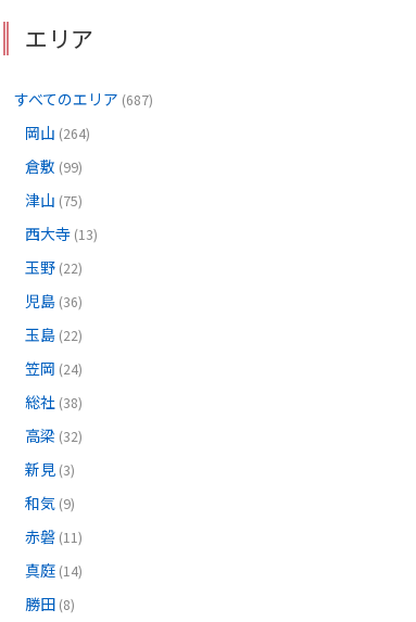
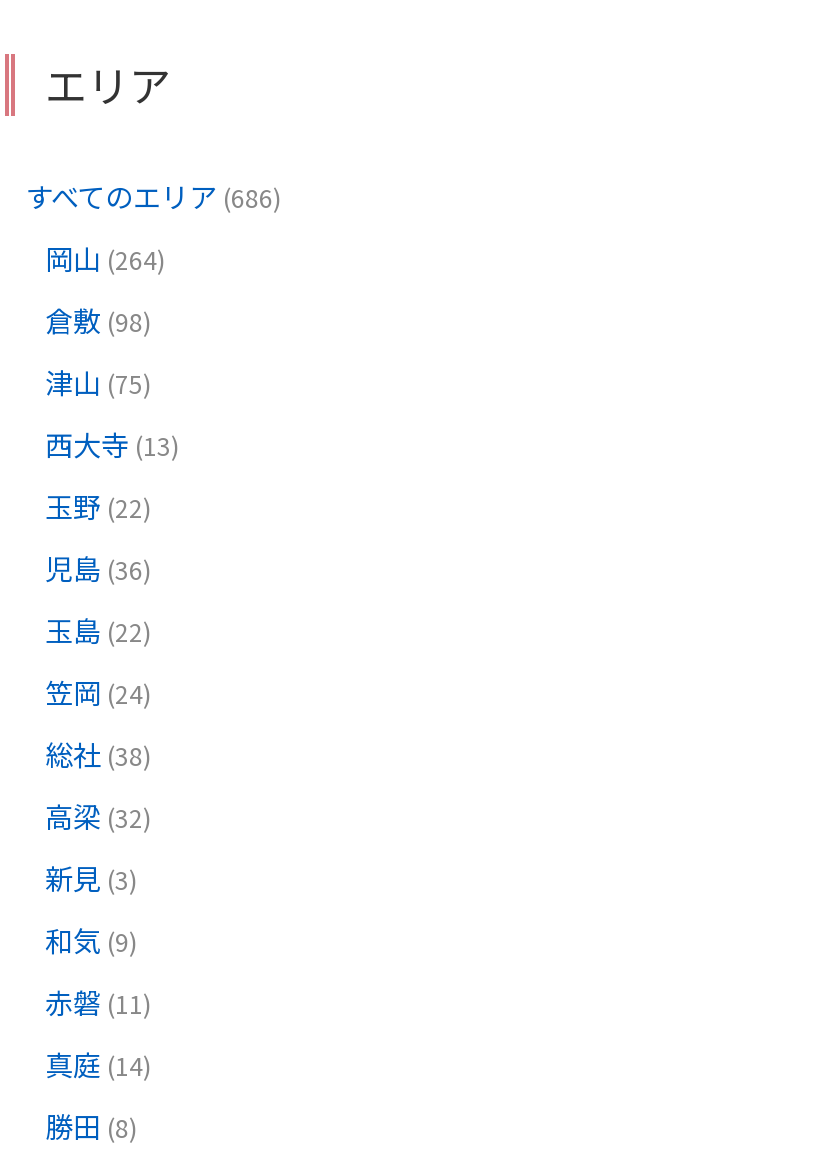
- すべてのエリア(687)
+ すべてのエリア(686)

- 倉敷(99)
+ 倉敷(98)
